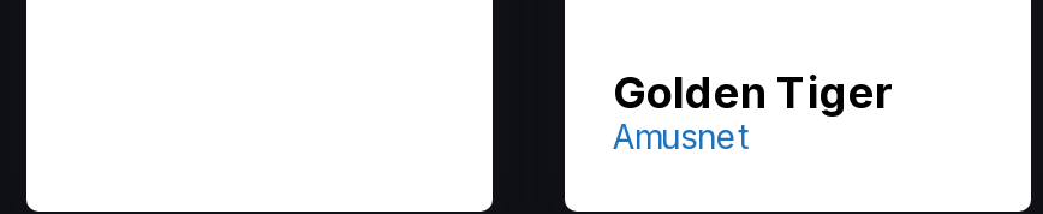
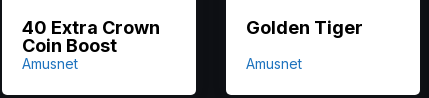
+ 40 Extra Crown
+ Coin Boost
+ Amusnet
